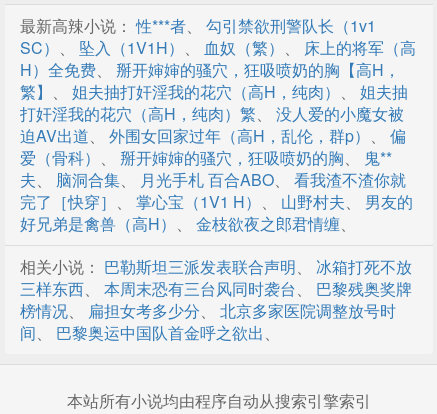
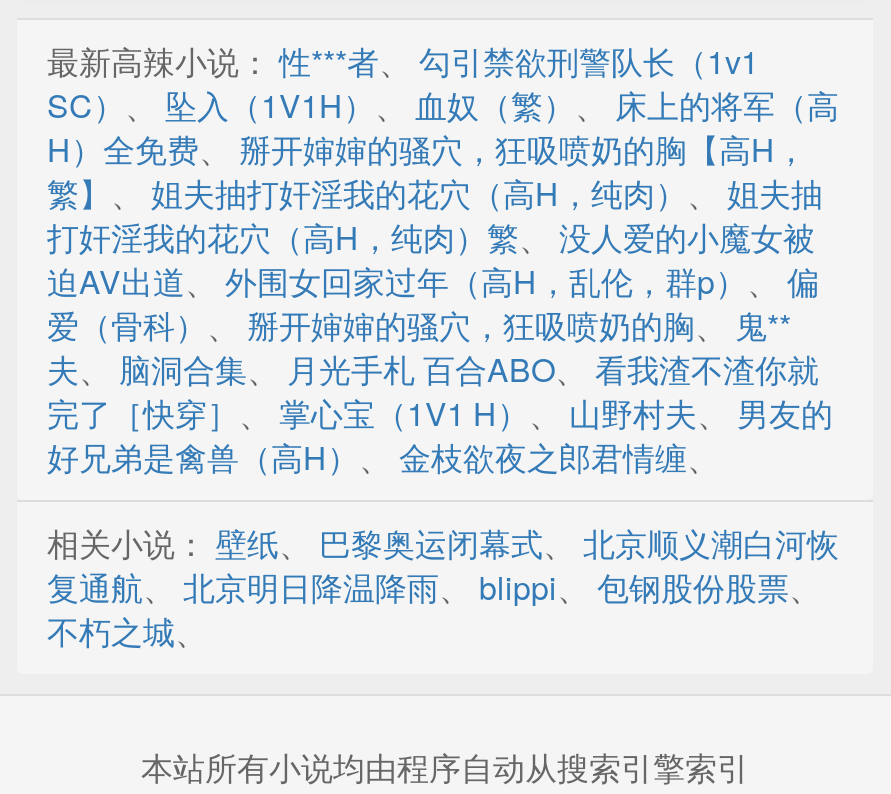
- 相关小说：巴勒斯坦三派发表联合声明、冰箱打死不放
- 三样东西、本周末恐有三台风同时袭台、巴黎残奥奖牌
- 榜情况、扁担女考多少分、北京多家医院调整放号时
- 间、巴黎奥运中国队首金呼之欲出、
+ 相关小说：壁纸、巴黎奥运闭幕式、北京顺义潮白河恢
+ 复通航、北京明日降温降雨、blippi、包钢股份股票、
+ 不朽之城、
